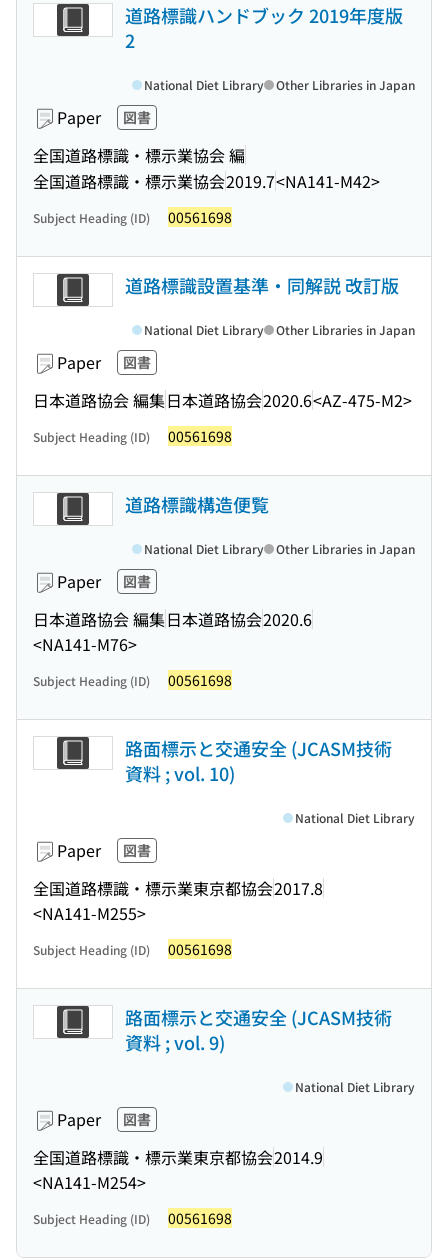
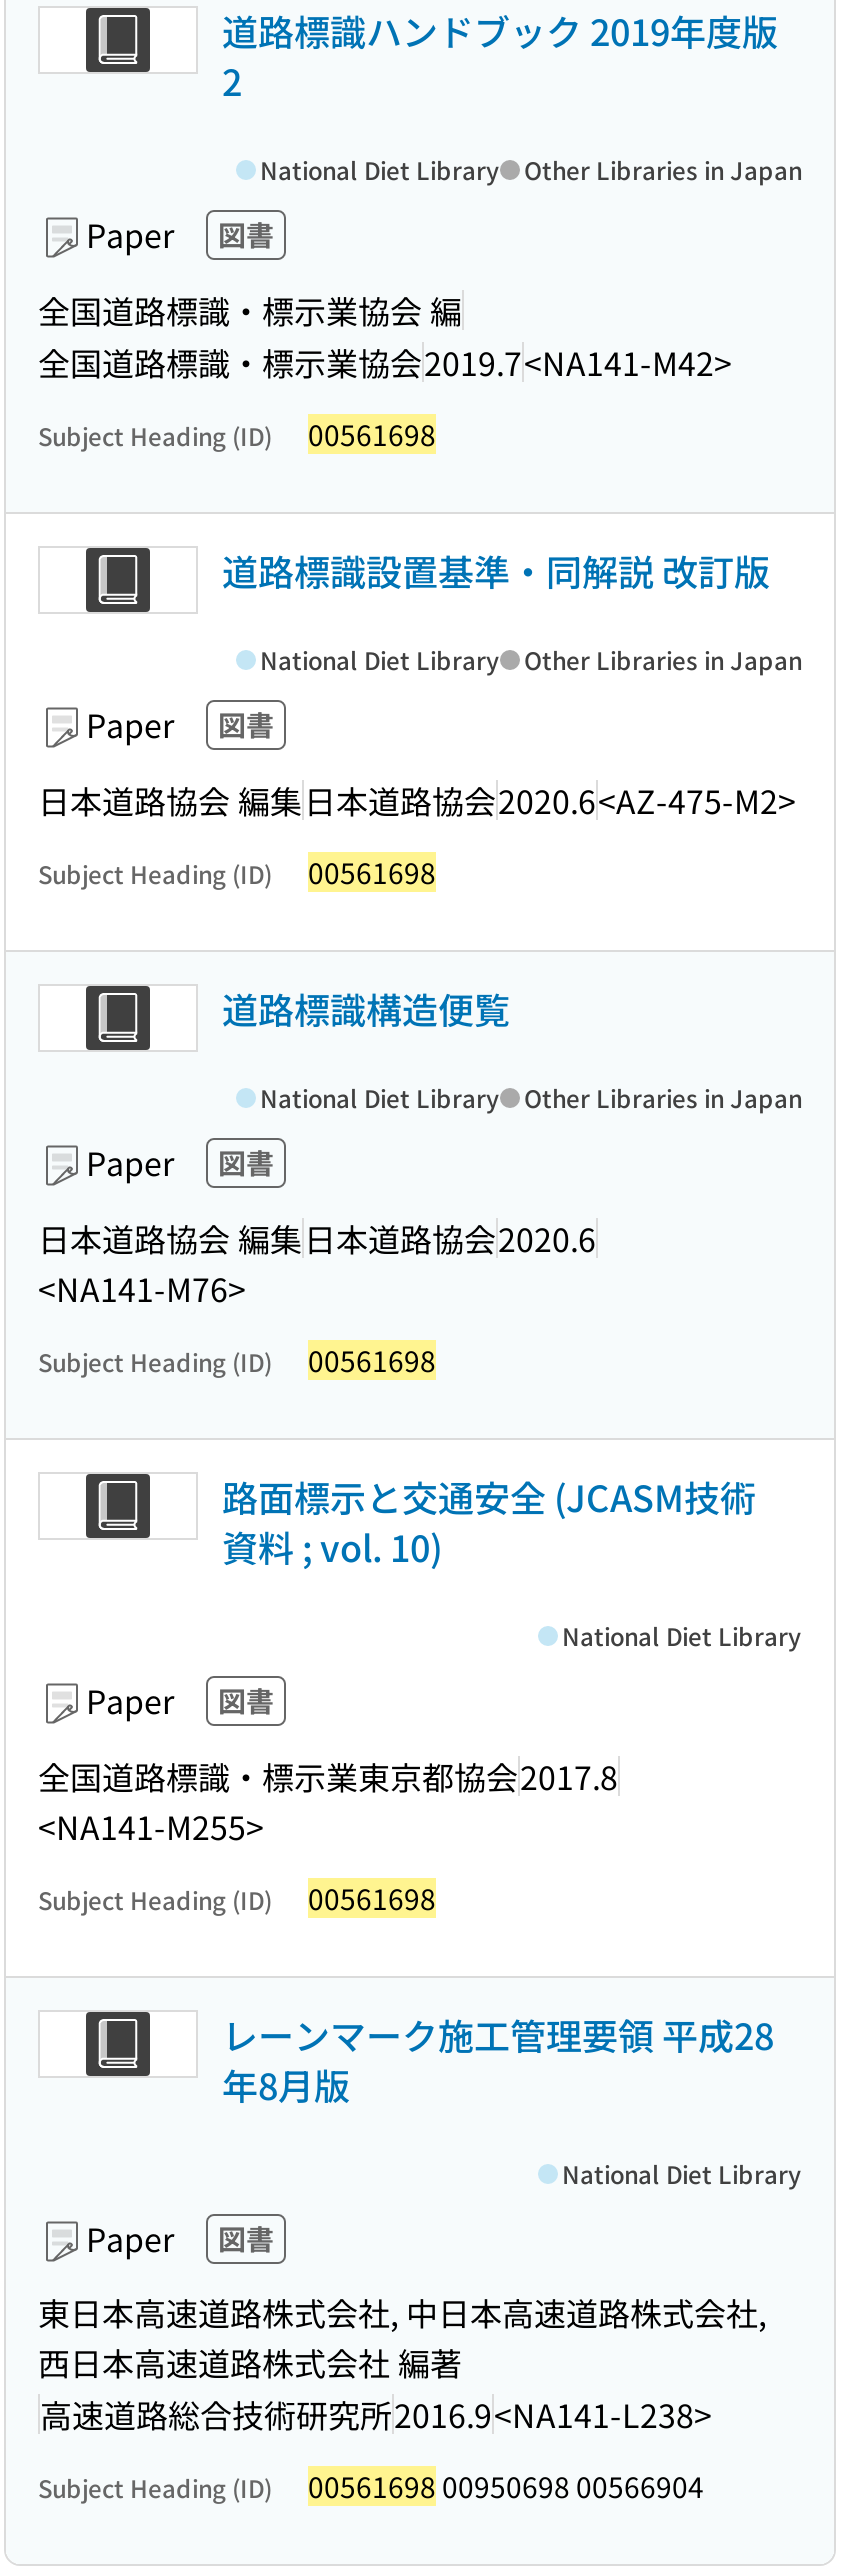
- 路面標示と交通安全 (JCASM技術
- 資料 ; vol. 9)
+ レーンマーク施工管理要領 平成28
+ 年8月版

- 全国道路標識・標示業東京都協会2014.9
- <NA141-M254>
+ 東日本高速道路株式会社, 中日本高速道路株式会社,
+ 西日本高速道路株式会社 編著
+ 高速道路総合技術研究所2016.9<NA141-L238>

- Subject Heading (ID) 00561698
+ Subject Heading (ID) 00561698 00950698 00566904
